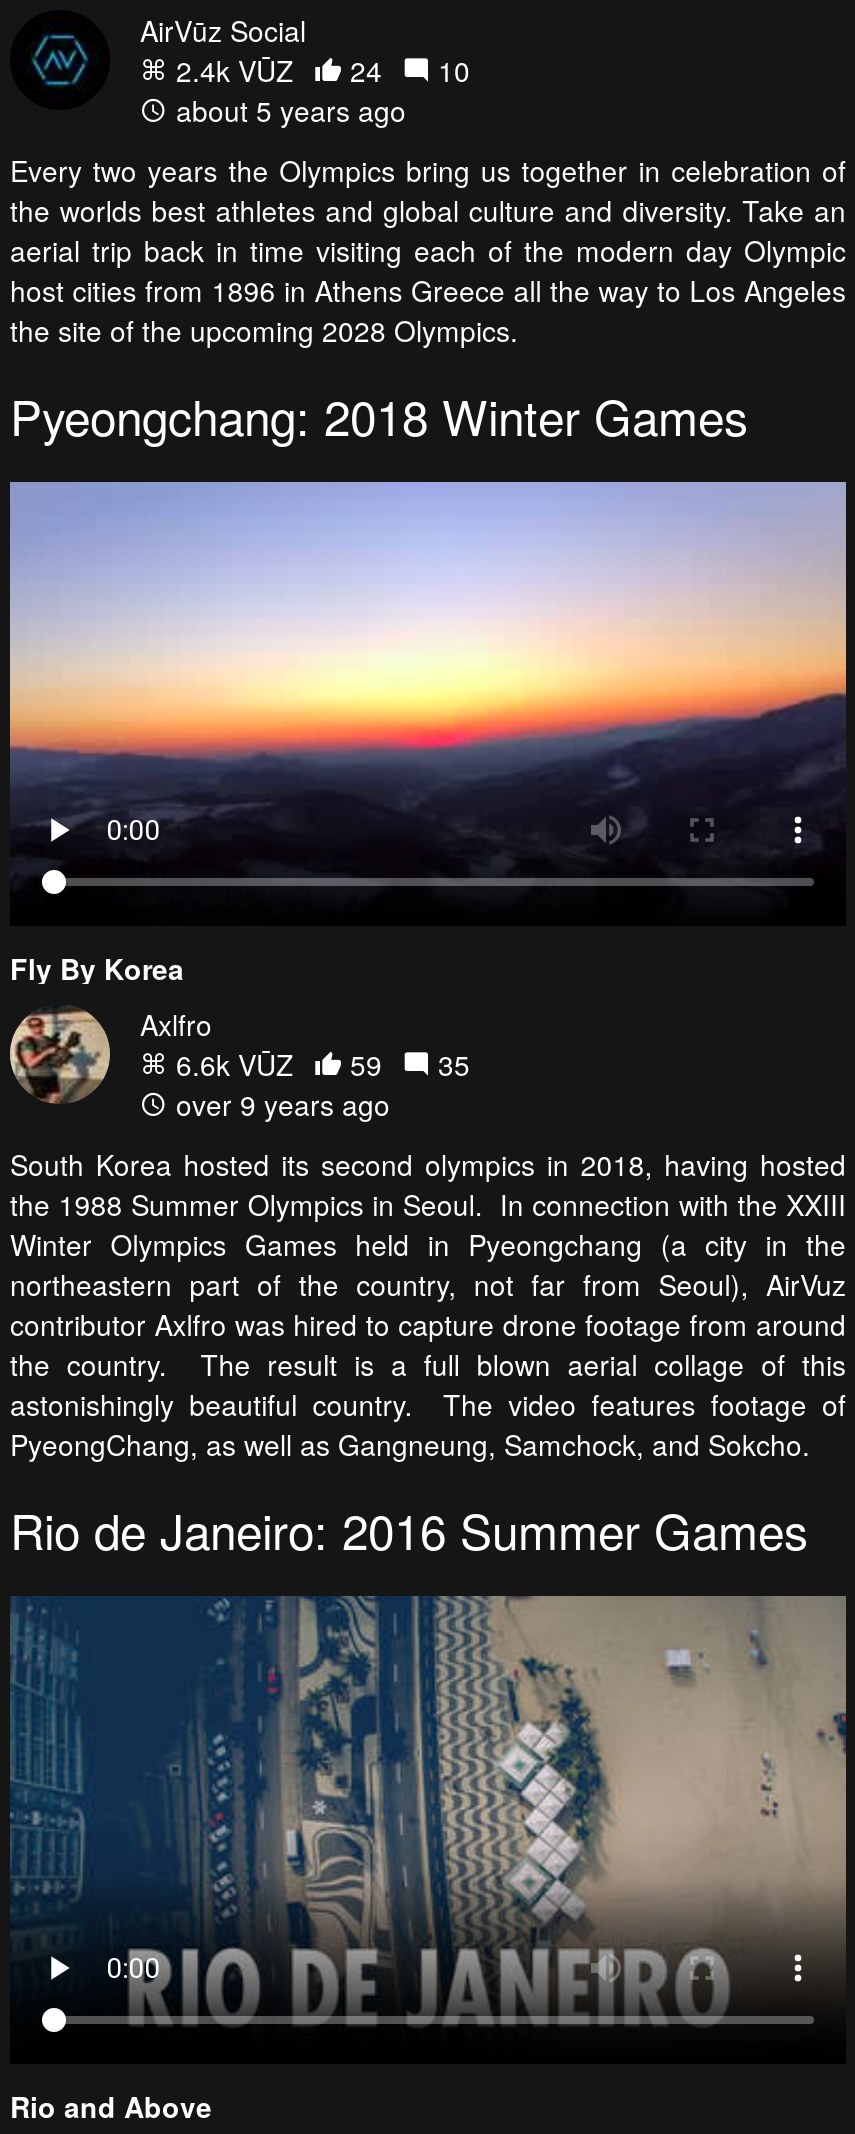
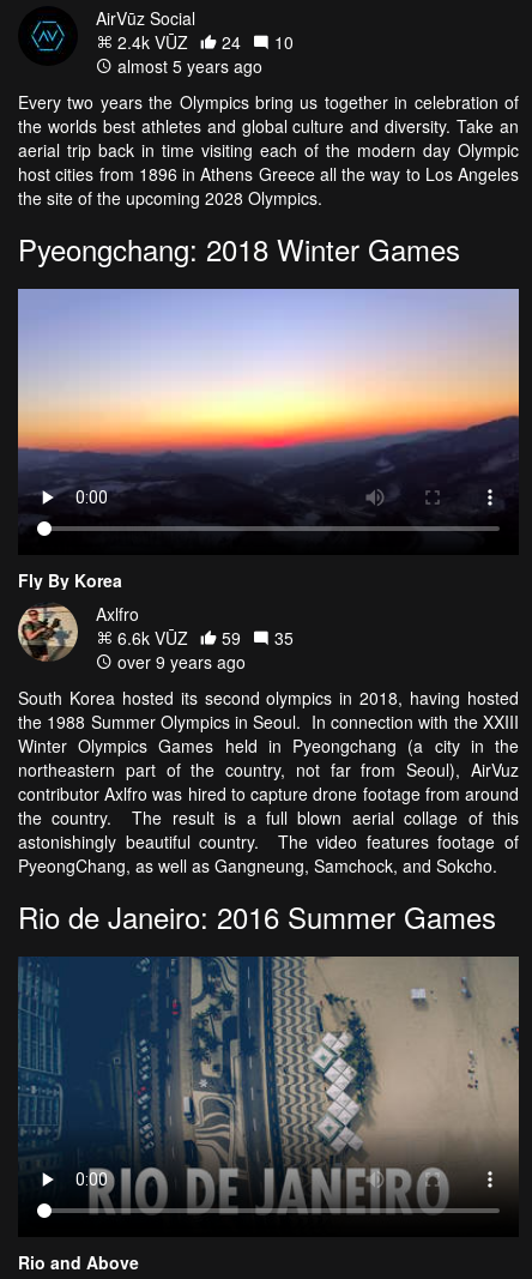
- about 5 years ago
+ almost 5 years ago
